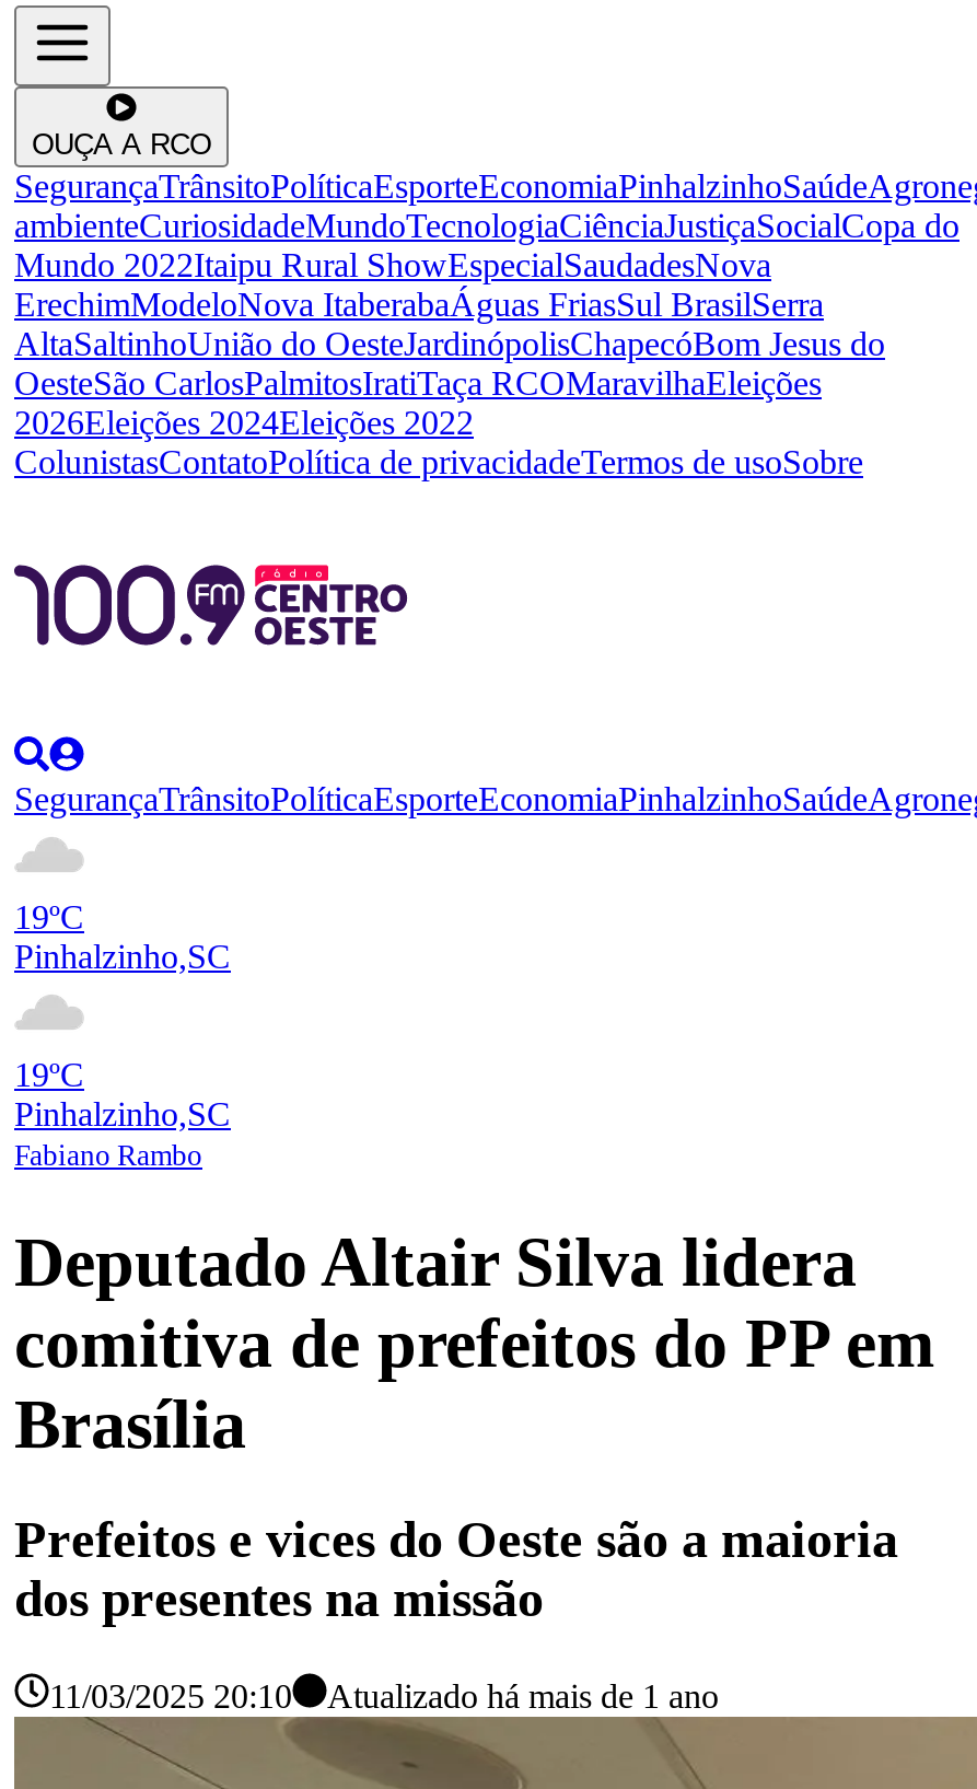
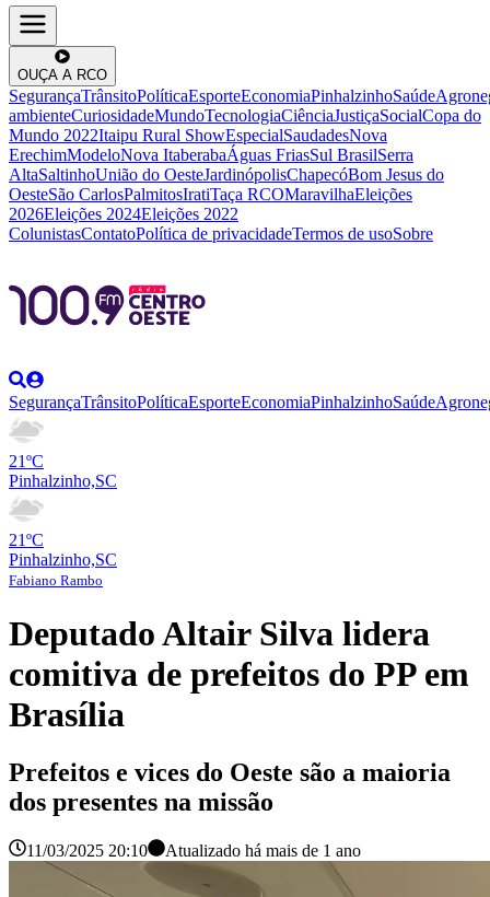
- 19ºC
+ 21ºC

- 19ºC
+ 21ºC
